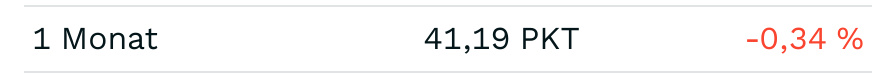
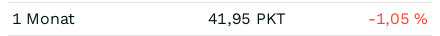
- 41,19 PKT
+ 41,95 PKT

- -0,34%
+ -1,05%
